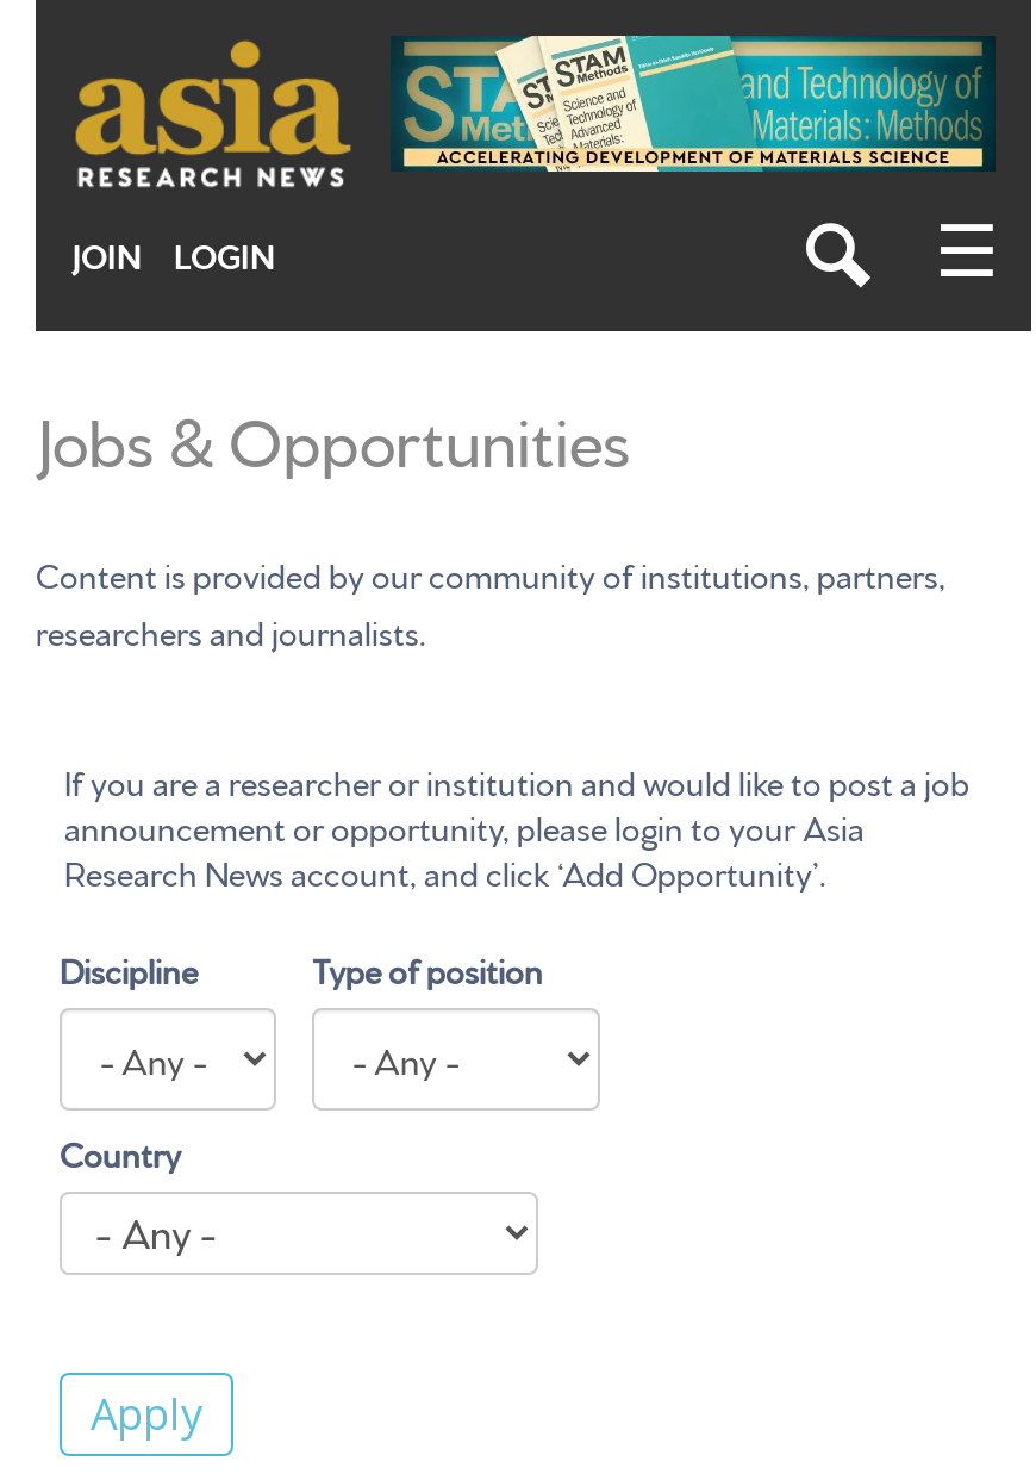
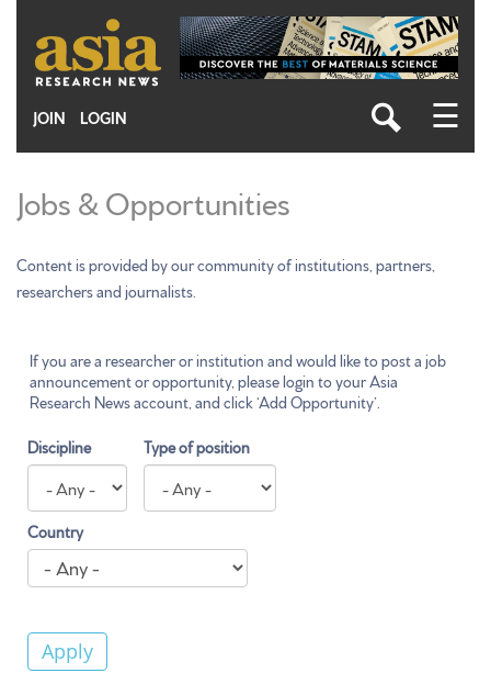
- [image]
+ [image]
